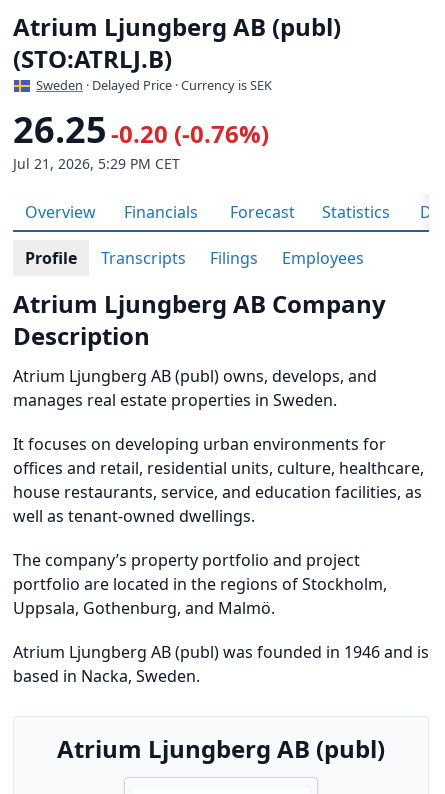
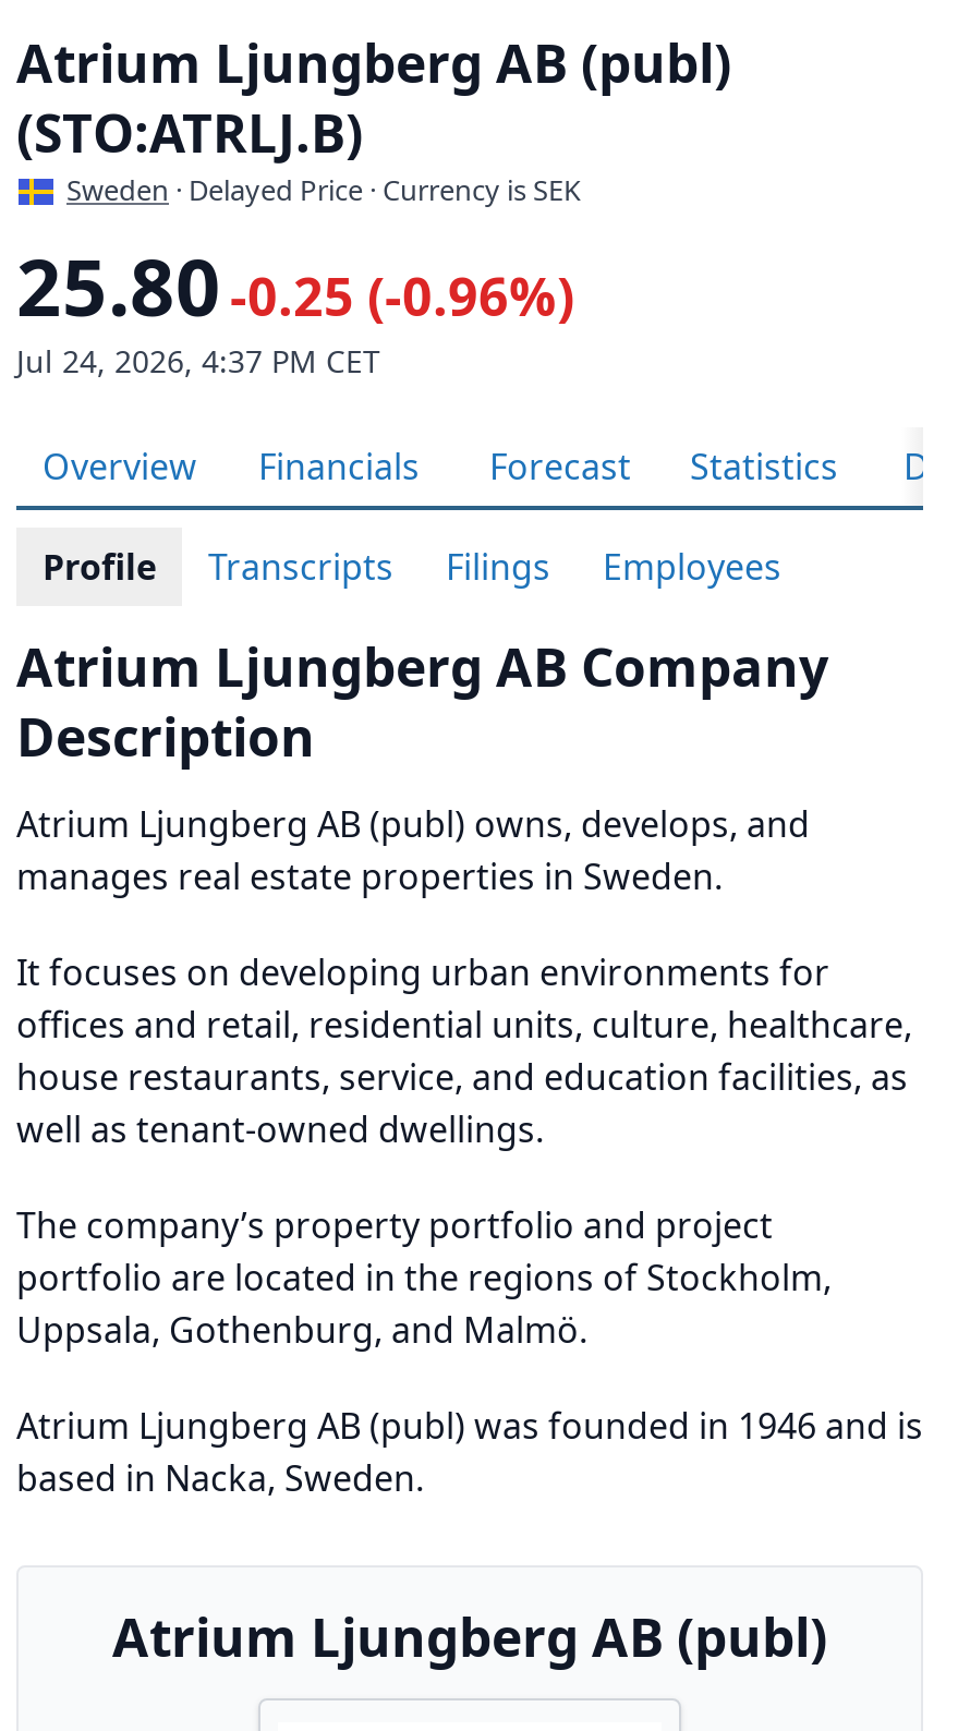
- 26.25 -0.20 (-0.76%)
+ 25.80 -0.25 (-0.96%)

- Jul 21, 2026, 5:29 PM CET
+ Jul 24, 2026, 4:37 PM CET
